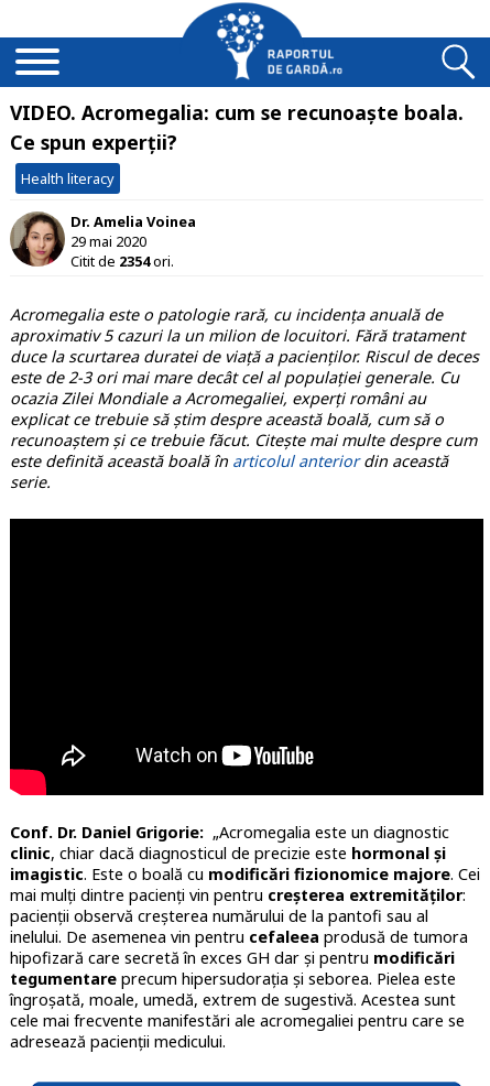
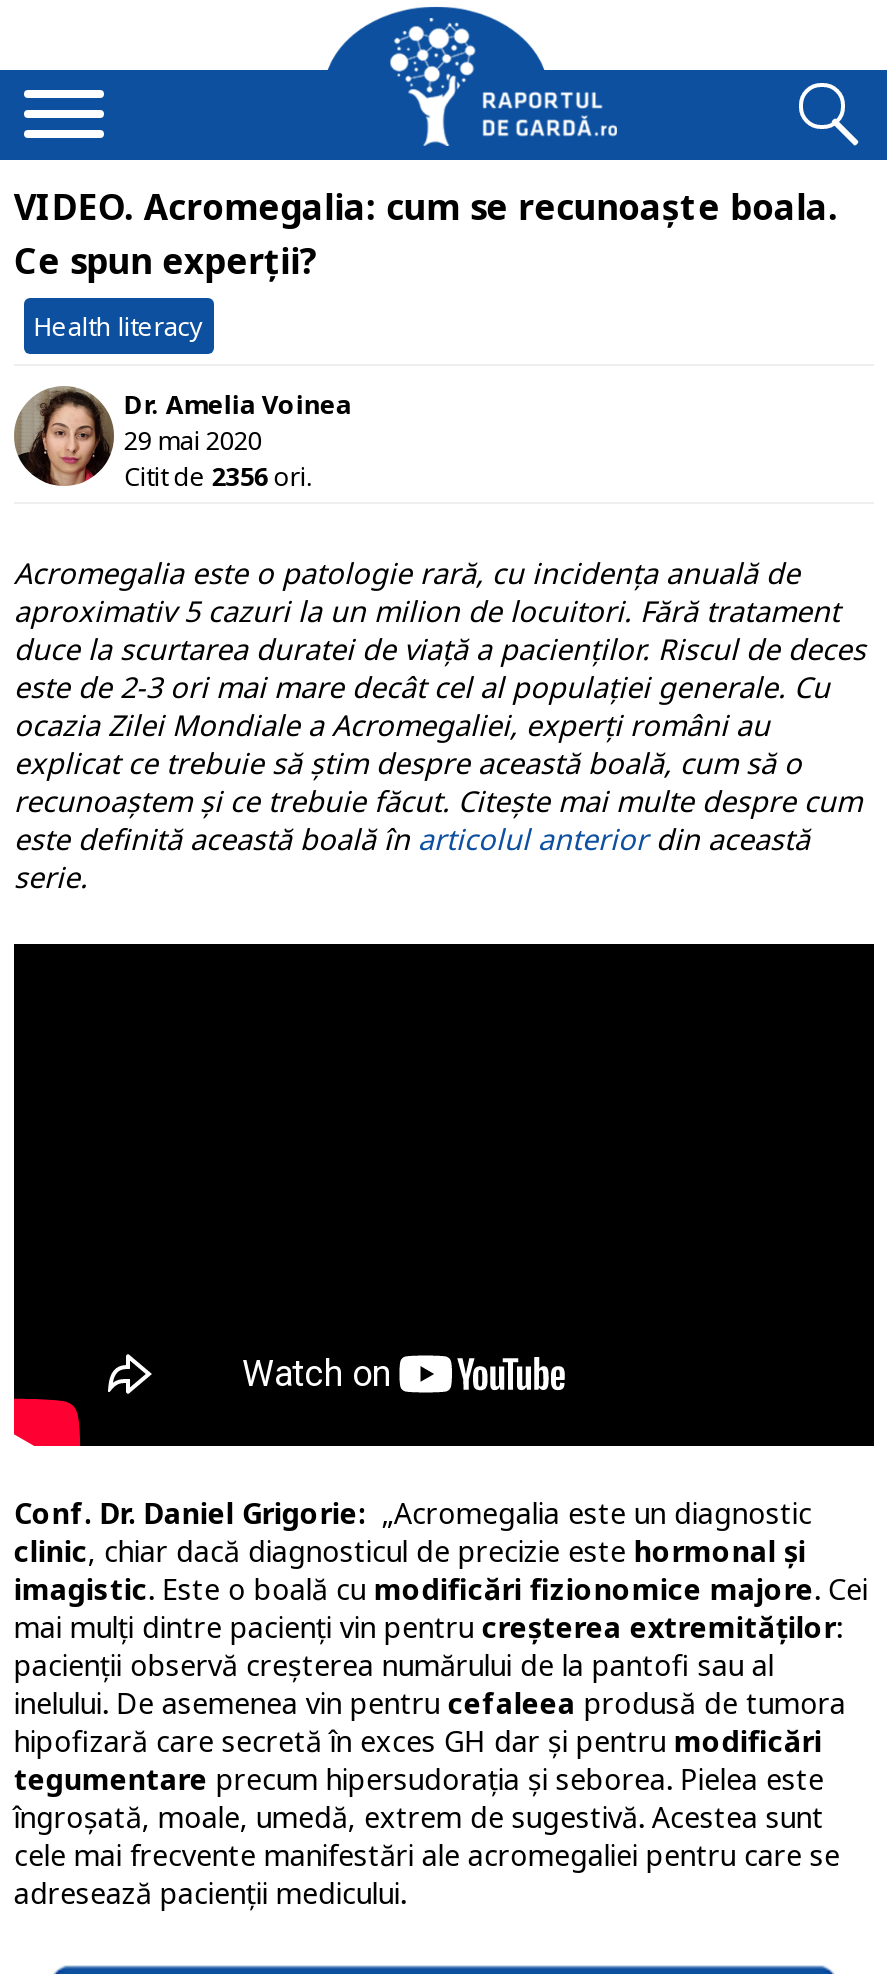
- Citit de 2354 ori.
+ Citit de 2356 ori.
